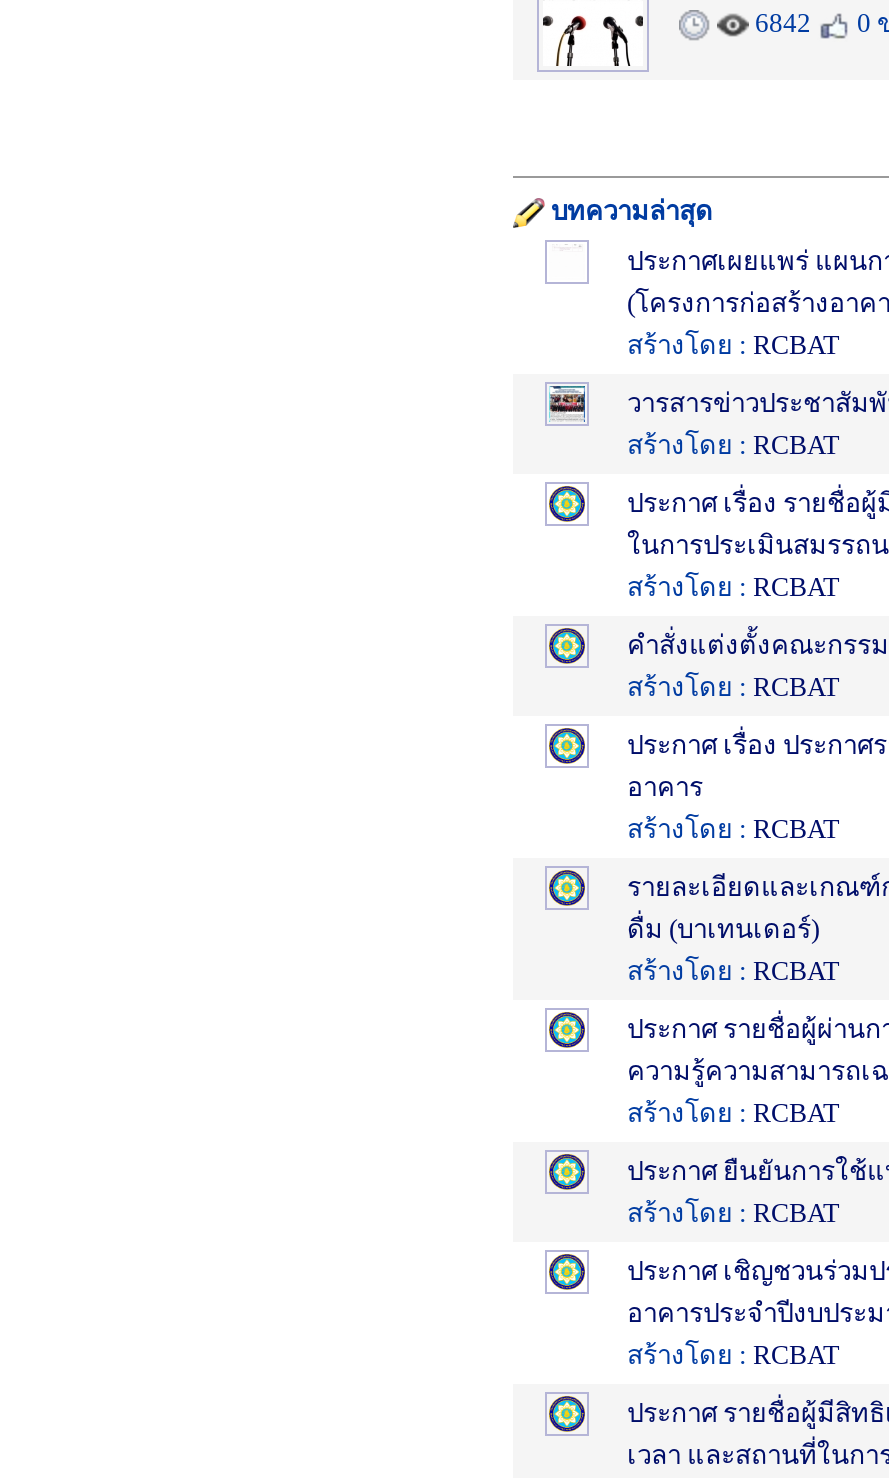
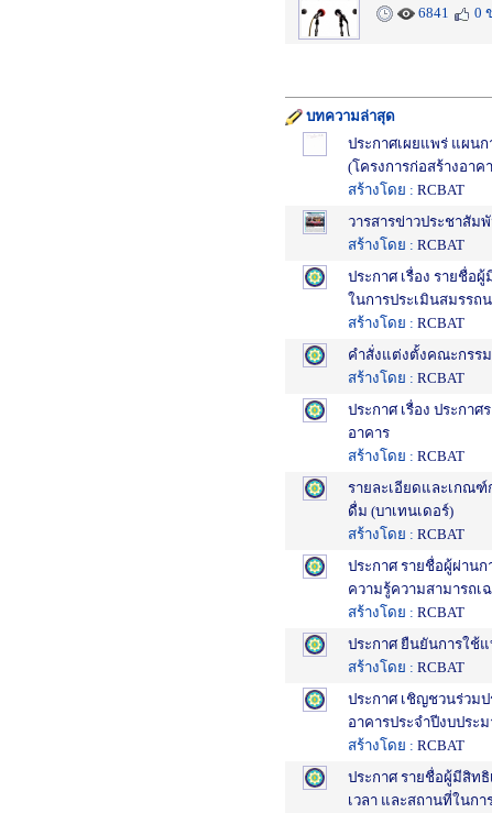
- 6842
+ 6841
